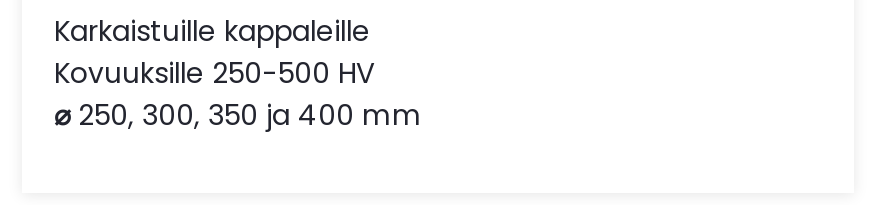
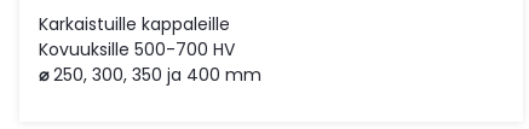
- Kovuuksille 250-500 HV
+ Kovuuksille 500-700 HV
